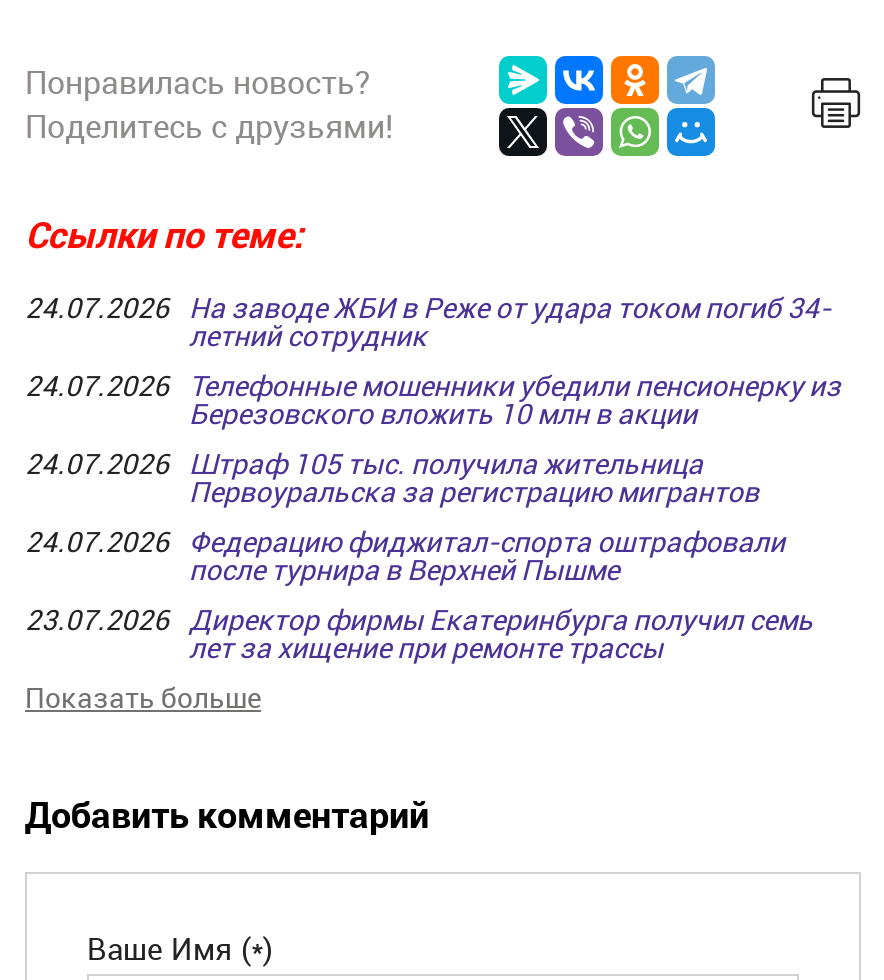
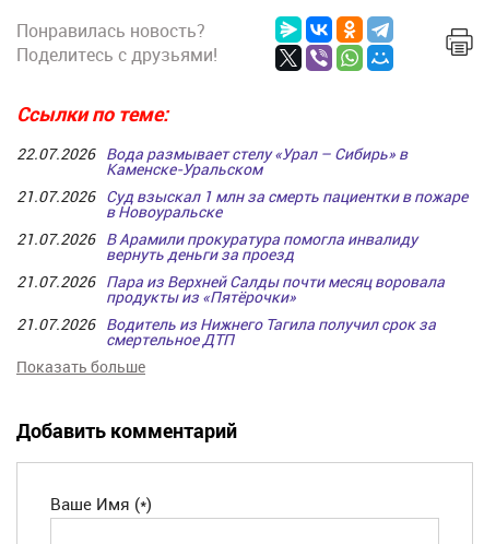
- 24.07.2026 На заводе ЖБИ в Реже от удара током погиб 34-
- летний сотрудник
- 24.07.2026 Телефонные мошенники убедили пенсионерку из
- Березовского вложить 10 млн в акции
- 24.07.2026 Штраф 105 тыс. получила жительница
- Первоуральска за регистрацию мигрантов
- 24.07.2026 Федерацию фиджитал-спорта оштрафовали
- после турнира в Верхней Пышме
- 23.07.2026 Директор фирмы Екатеринбурга получил семь
- лет за хищение при ремонте трассы
+ 22.07.2026 Вода размывает стелу «Урал – Сибирь» в
+ Каменске-Уральском
+ 21.07.2026 Суд взыскал 1 млн за смерть пациентки в пожаре
+ в Новоуральске
+ 21.07.2026 В Арамили прокуратура помогла инвалиду
+ вернуть деньги за проезд
+ 21.07.2026 Пара из Верхней Салды почти месяц воровала
+ продукты из «Пятёрочки»
+ 21.07.2026 Водитель из Нижнего Тагила получил срок за
+ смертельное ДТП
